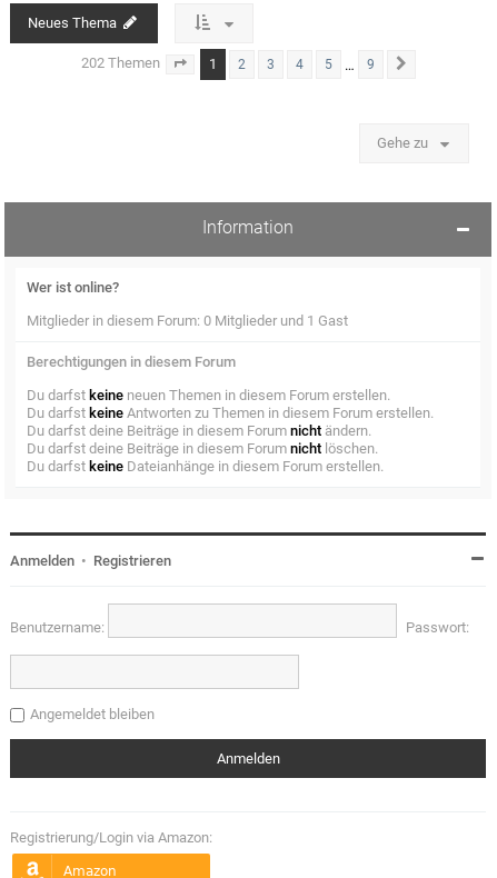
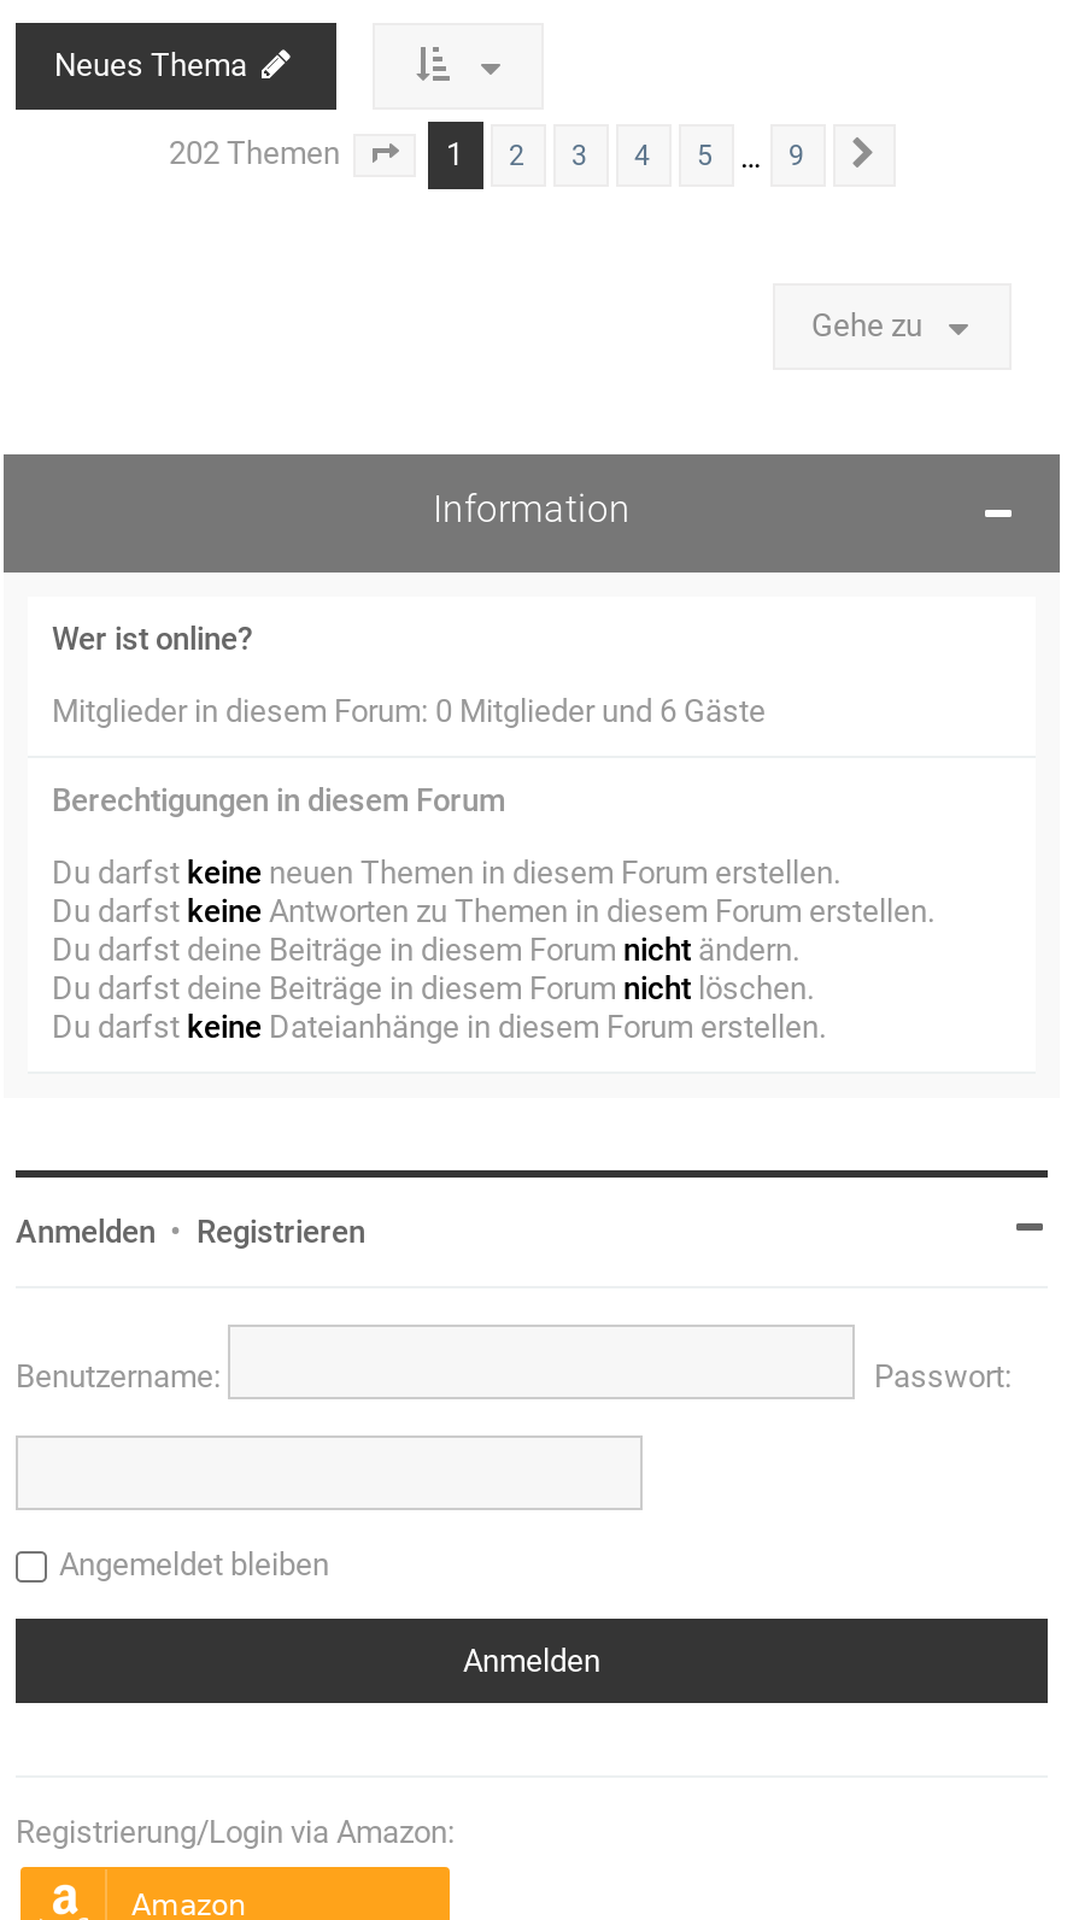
- Mitglieder in diesem Forum: 0 Mitglieder und 1 Gast
+ Mitglieder in diesem Forum: 0 Mitglieder und 6 Gäste
